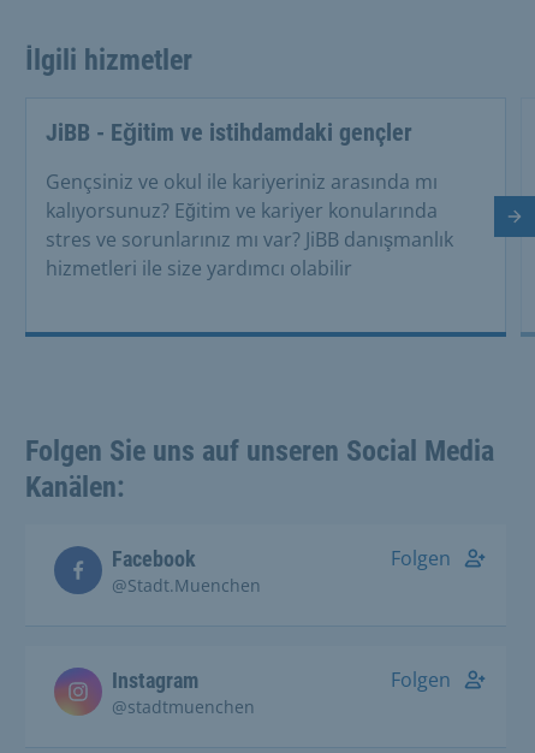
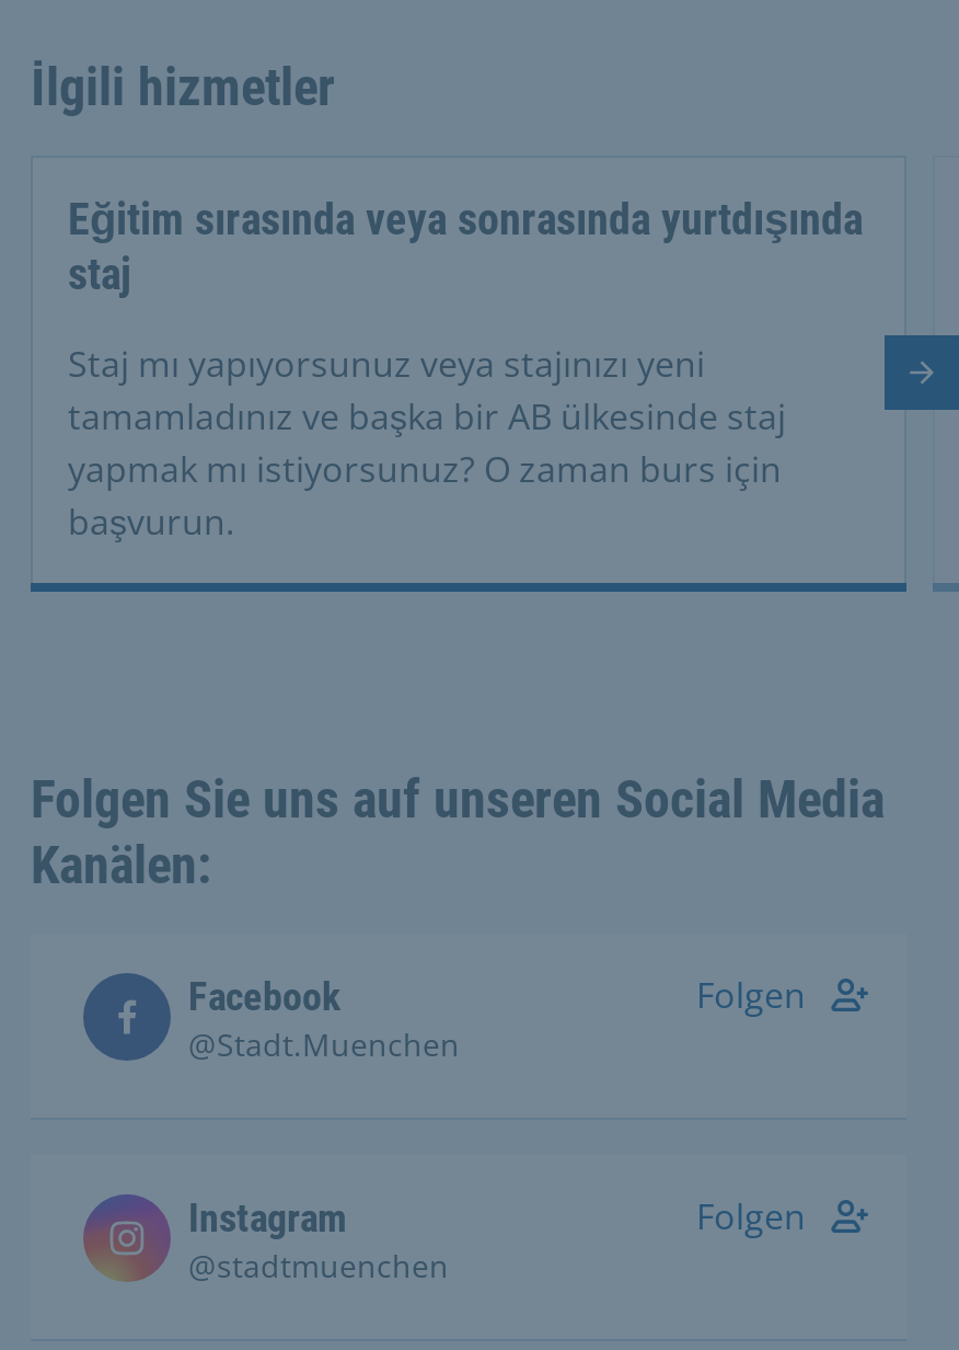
- JiBB - Eğitim ve istihdamdaki gençler
+ Eğitim sırasında veya sonrasında yurtdışında
+ staj

- Gençsiniz ve okul ile kariyeriniz arasında mı
- kalıyorsunuz? Eğitim ve kariyer konularında
- stres ve sorunlarınız mı var? JiBB danışmanlık
- hizmetleri ile size yardımcı olabilir
+ Staj mı yapıyorsunuz veya stajınızı yeni
+ tamamladınız ve başka bir AB ülkesinde staj
+ yapmak mı istiyorsunuz? O zaman burs için
+ başvurun.
